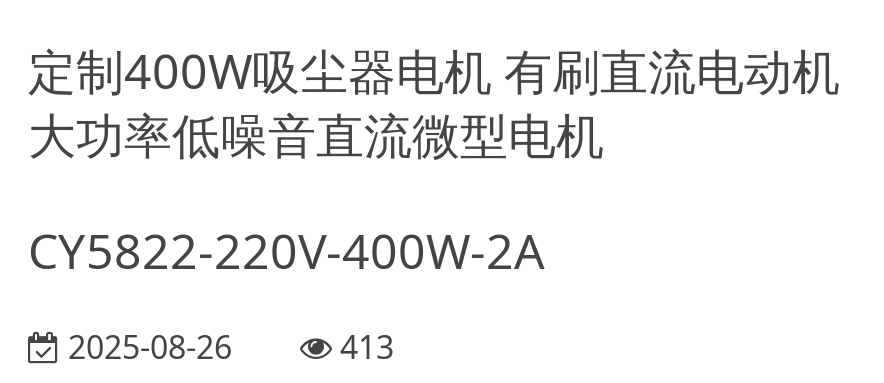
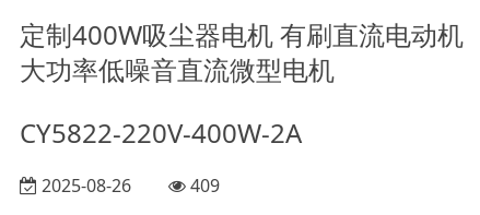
- 413
+ 409
